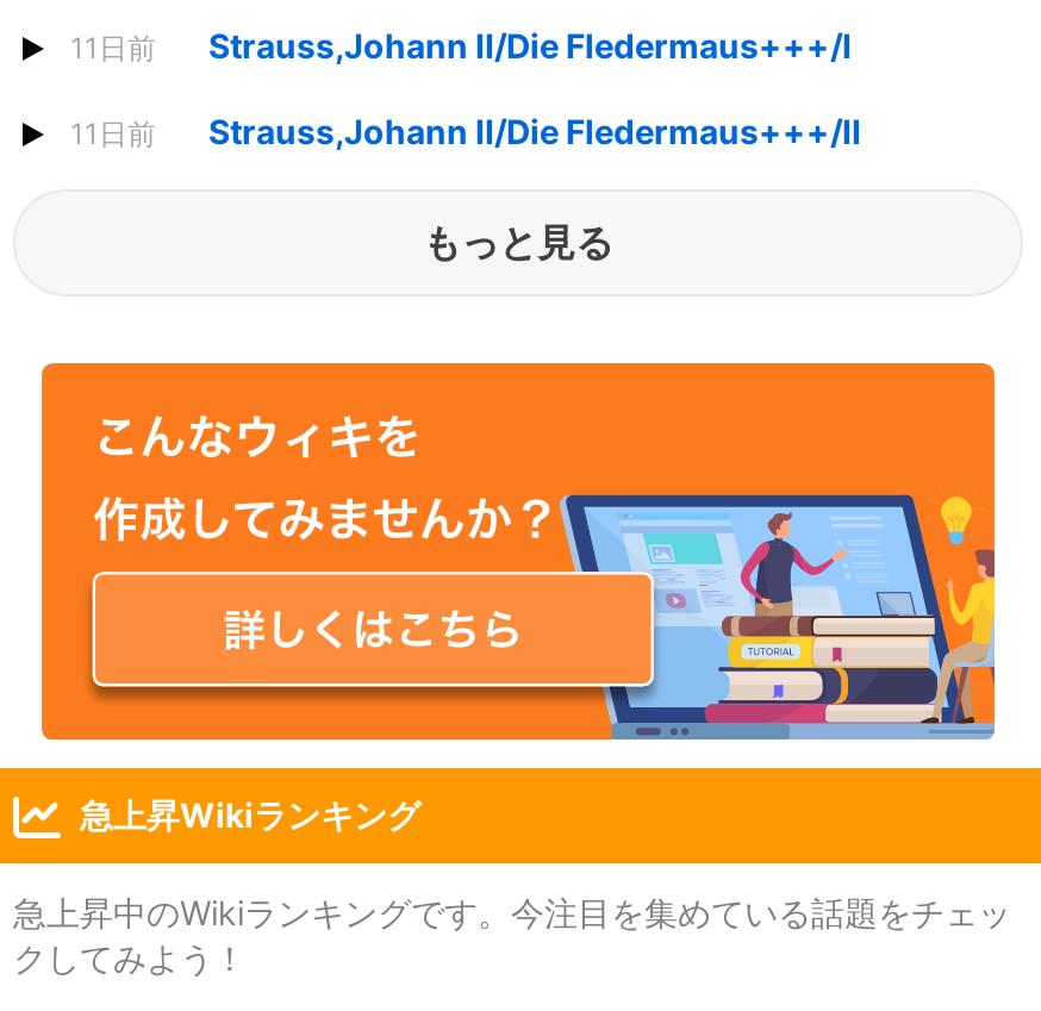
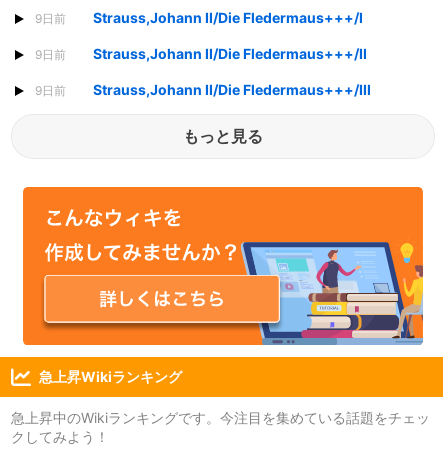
- 11日前 Strauss,Johann II/Die Fledermaus+++/I
+ 9日前 Strauss,Johann II/Die Fledermaus+++/I

- 11日前 Strauss,Johann II/Die Fledermaus+++/II
+ 9日前 Strauss,Johann II/Die Fledermaus+++/II

+ 9日前
+ Strauss,Johann II/Die Fledermaus+++/III
